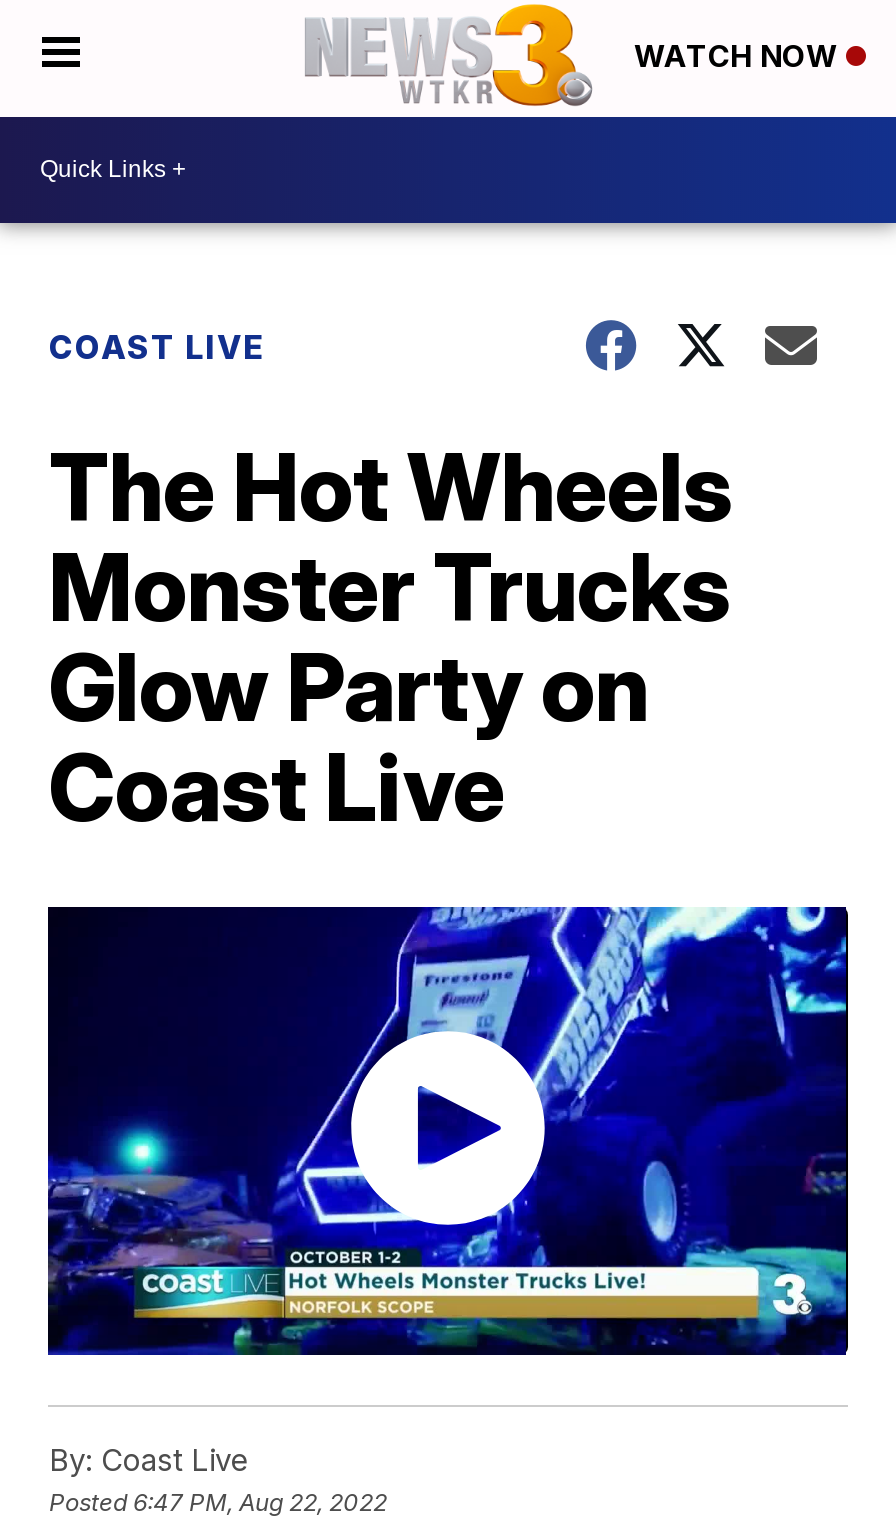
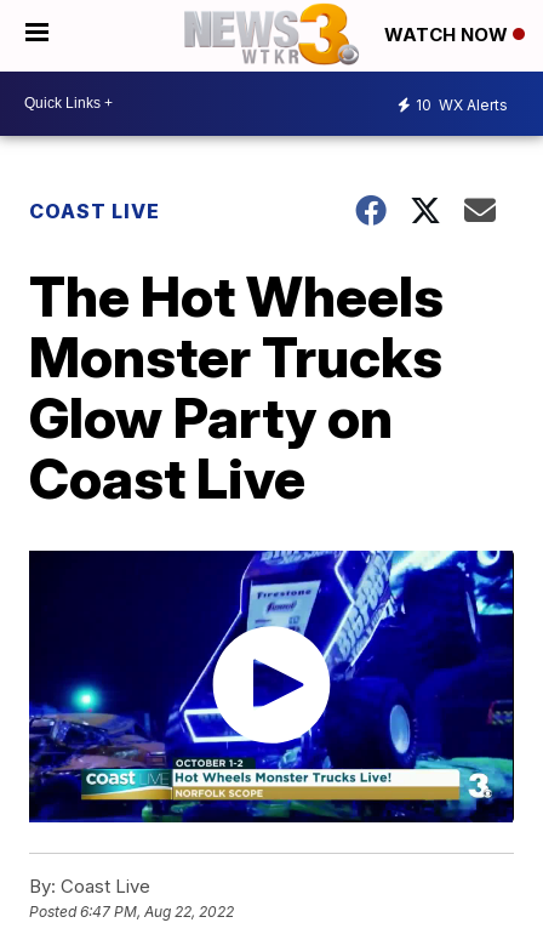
+ 10 WX Alerts
